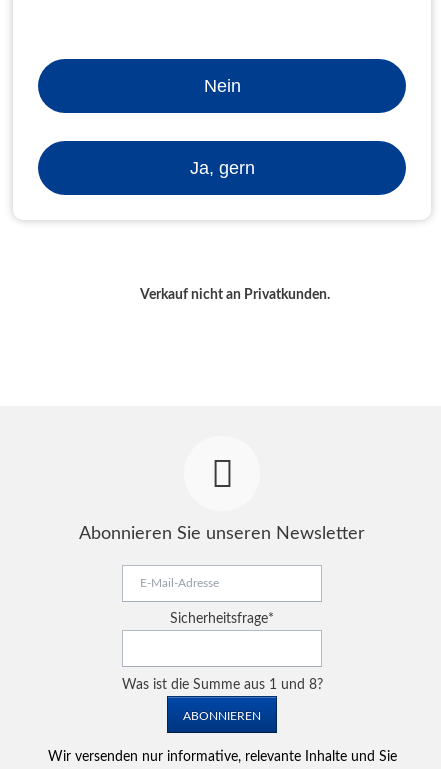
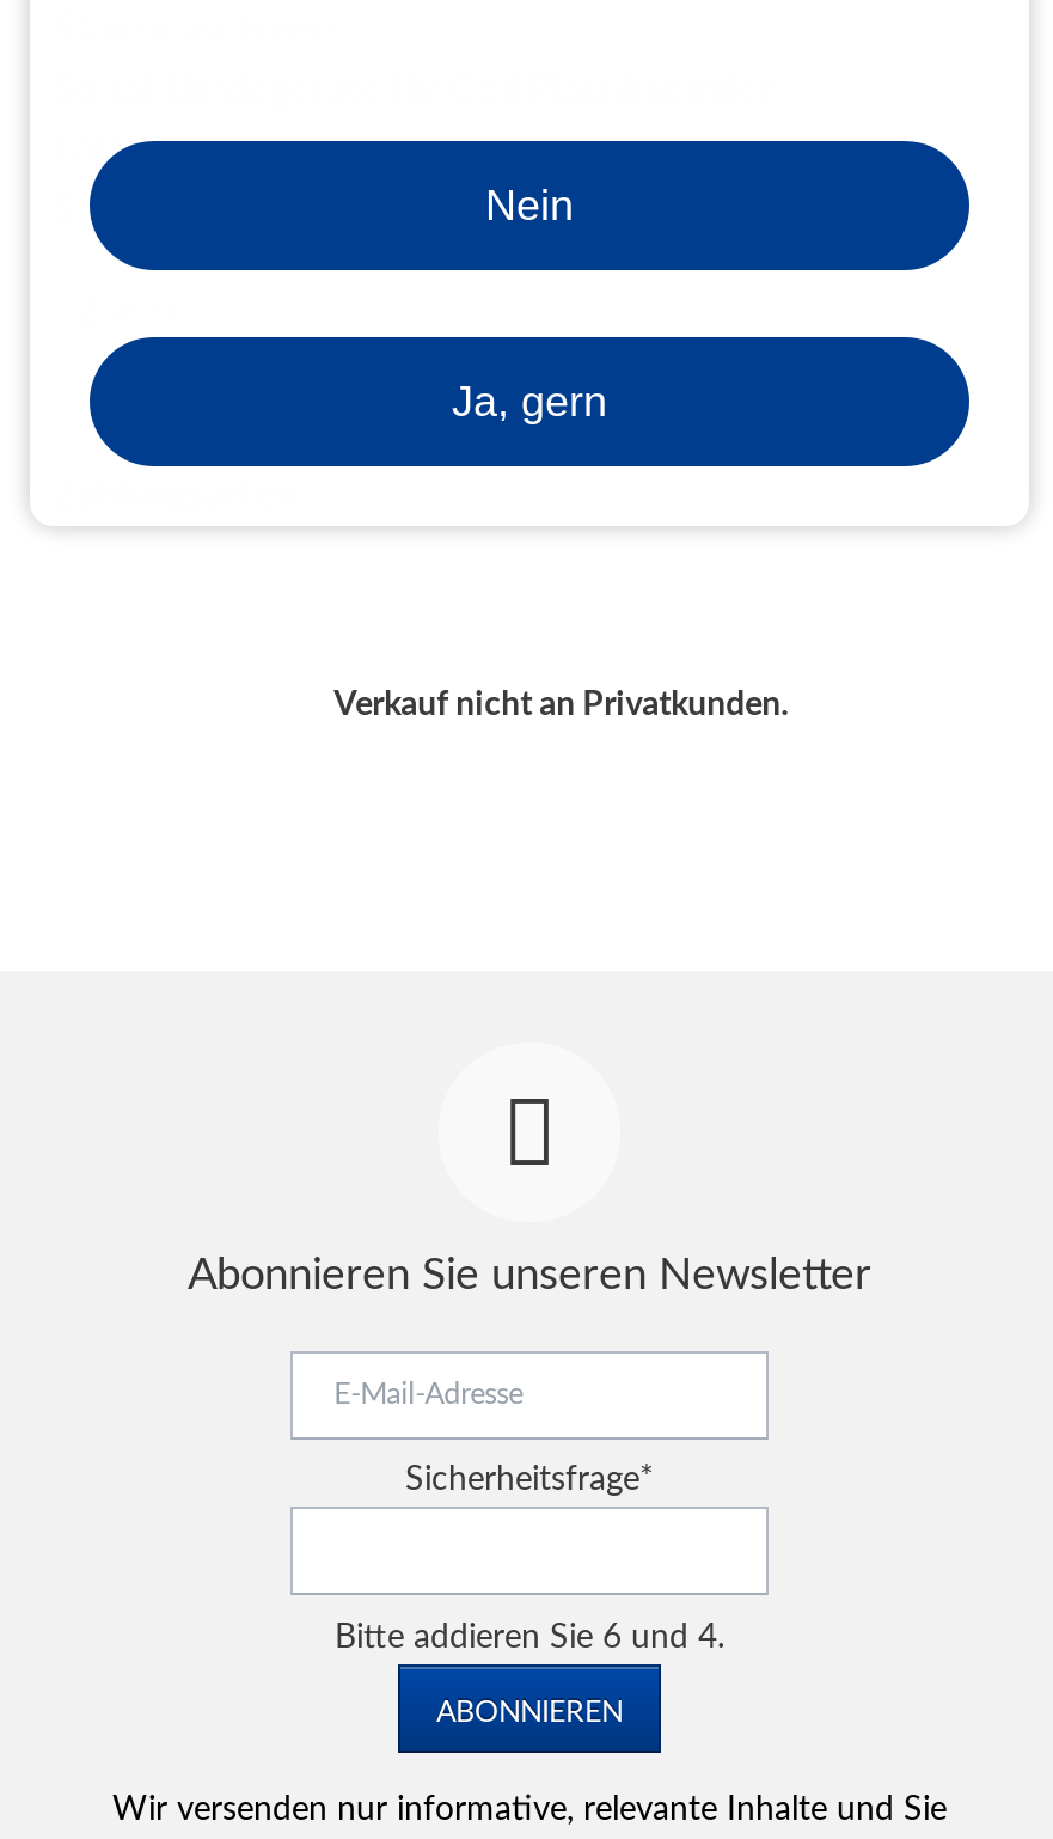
- Was ist die Summe aus 1 und 8?
+ Bitte addieren Sie 6 und 4.
